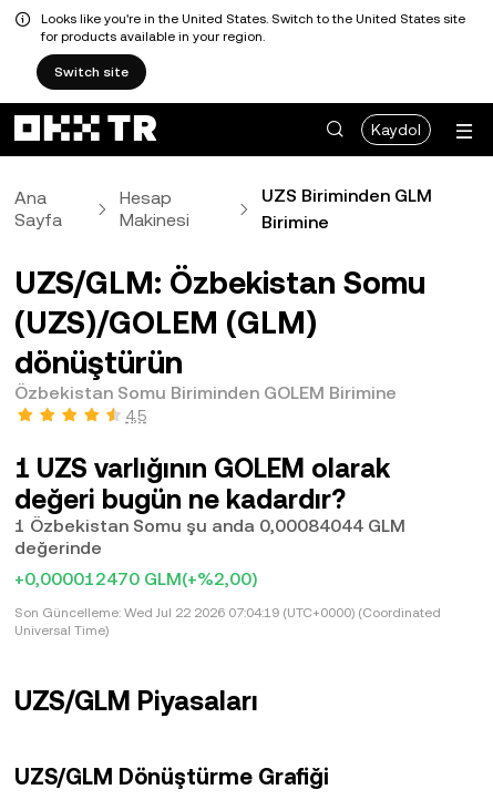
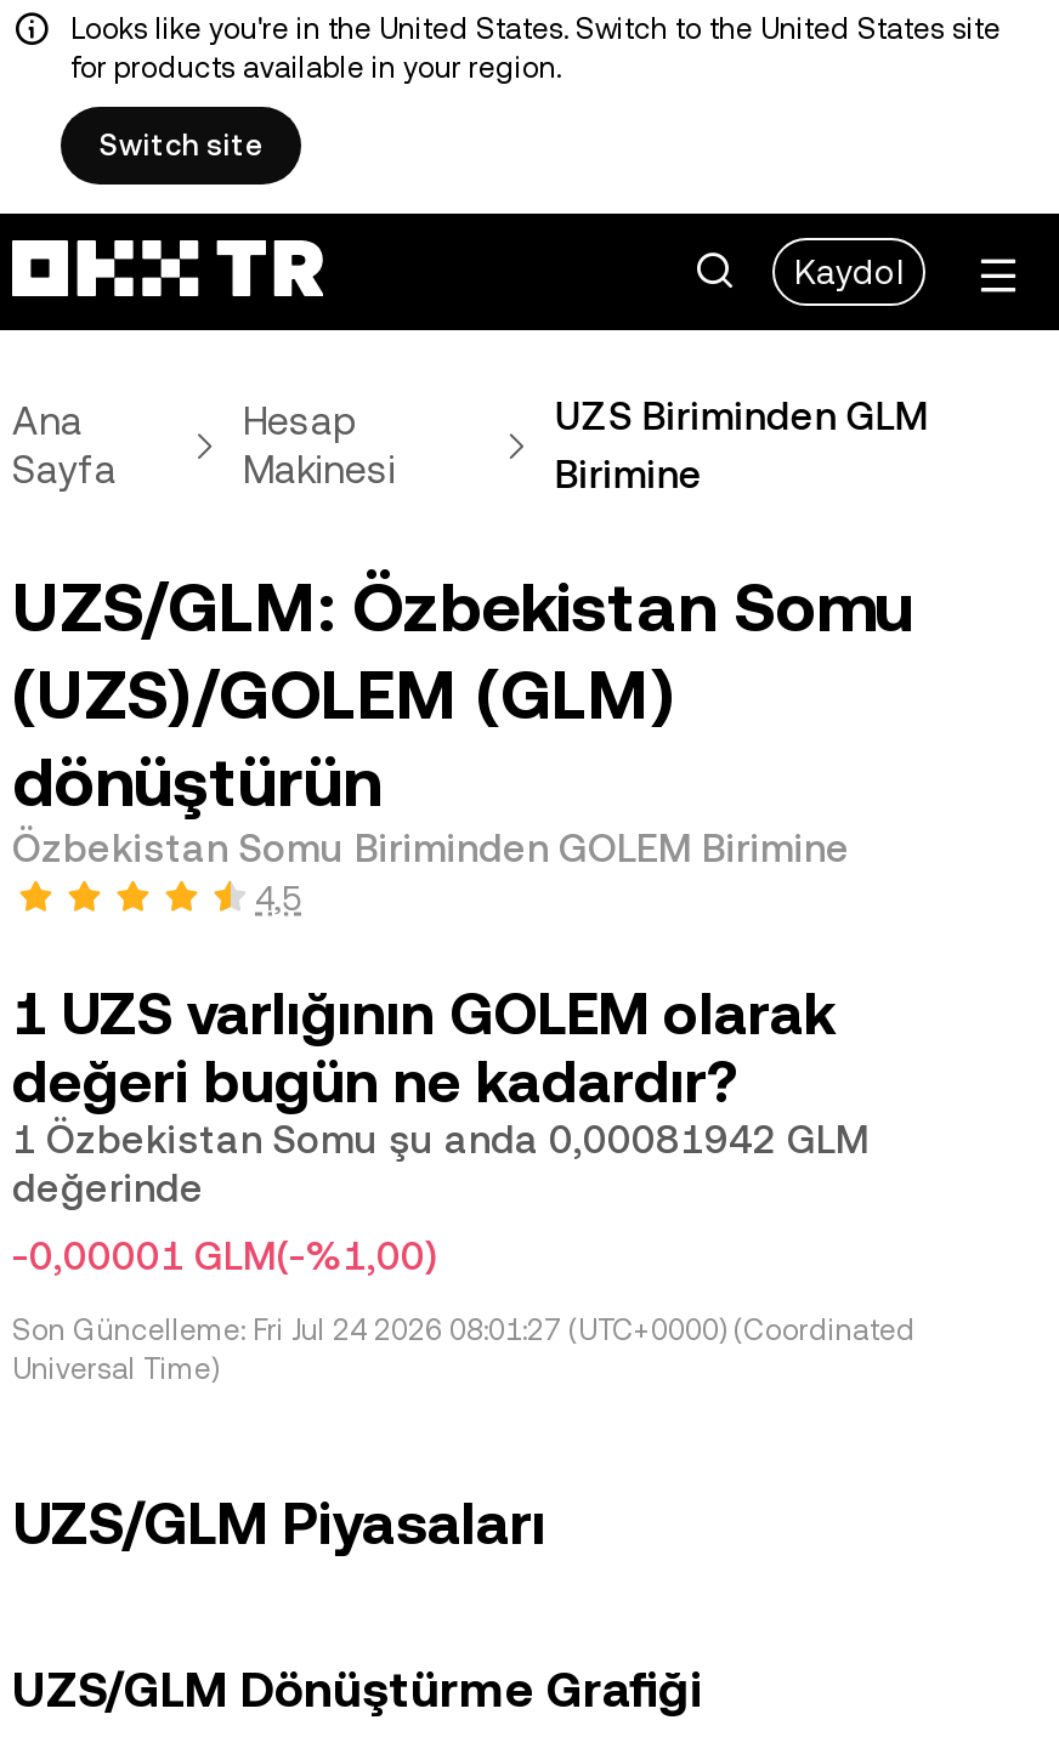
- 1 Özbekistan Somu şu anda 0,00084044 GLM
+ 1 Özbekistan Somu şu anda 0,00081942 GLM

- +0,000012470 GLM(+%2,00)
+ -0,00001 GLM(-%1,00)

- Son Güncelleme: Wed Jul 22 2026 07:04:19 (UTC+0000) (Coordinated
+ Son Güncelleme: Fri Jul 24 2026 08:01:27 (UTC+0000) (Coordinated
